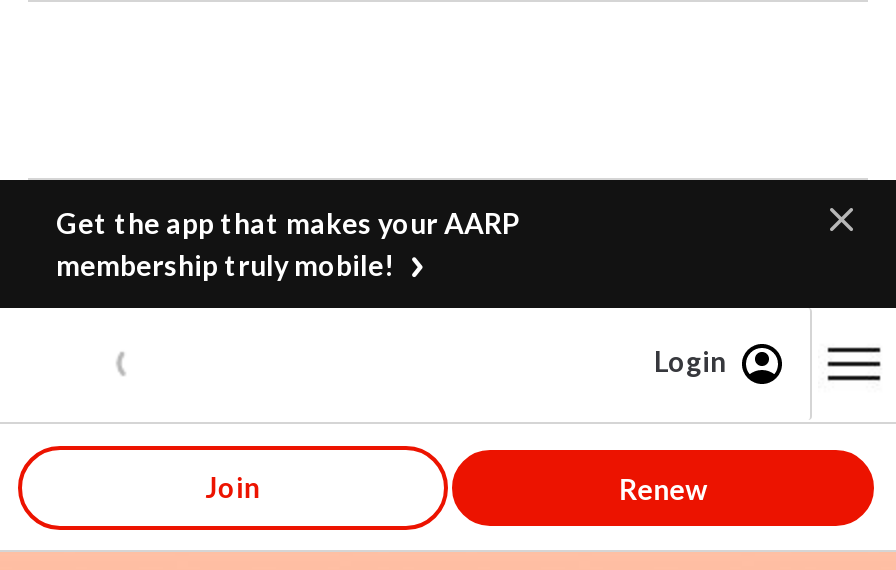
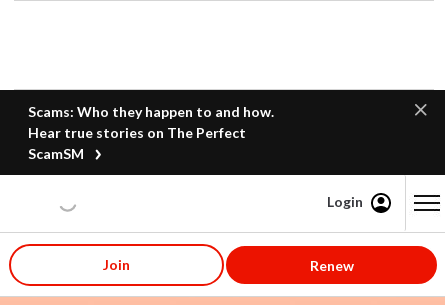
- Get the app that makes your AARP
- membership truly mobile!
+ Scams: Who they happen to and how.
+ Hear true stories on The Perfect
+ ScamSM
